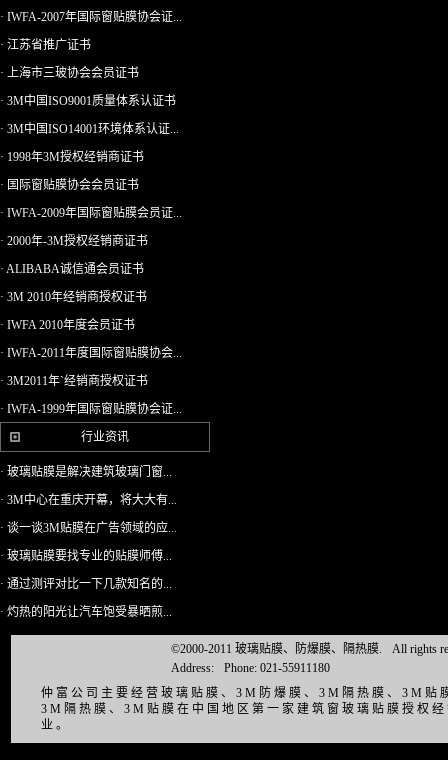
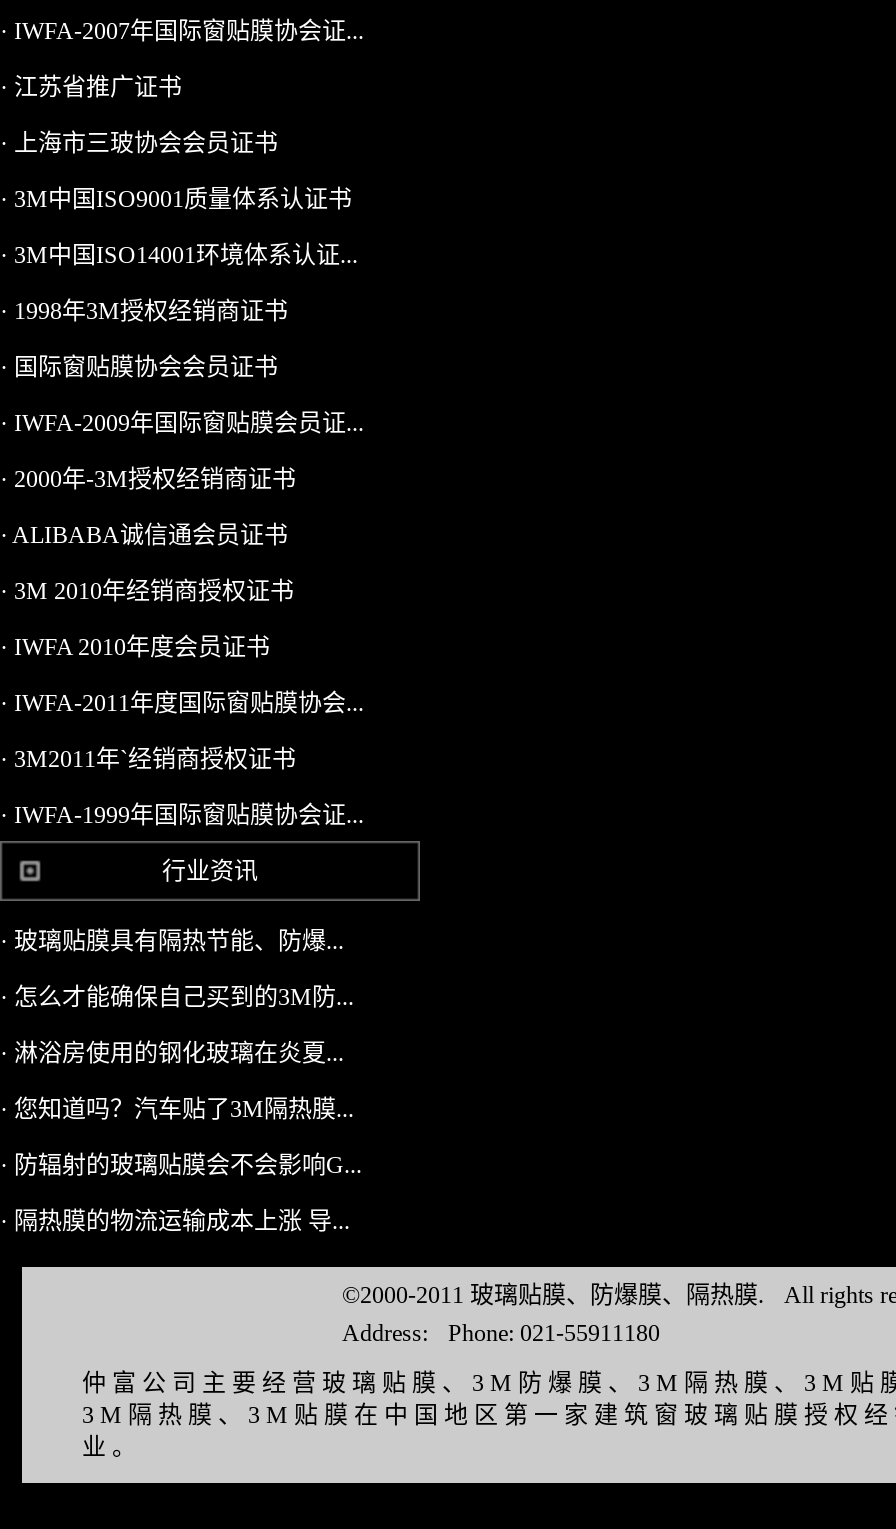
- · 玻璃贴膜是解决建筑玻璃门窗...
+ · 玻璃贴膜具有隔热节能、防爆...

- · 3M中心在重庆开幕，将大大有...
+ · 怎么才能确保自己买到的3M防...

- · 谈一谈3M贴膜在广告领域的应...
+ · 淋浴房使用的钢化玻璃在炎夏...

- · 玻璃贴膜要找专业的贴膜师傅...
+ · 您知道吗？汽车贴了3M隔热膜...

- · 通过测评对比一下几款知名的...
+ · 防辐射的玻璃贴膜会不会影响G...

- · 灼热的阳光让汽车饱受暴晒煎...
+ · 隔热膜的物流运输成本上涨 导...
